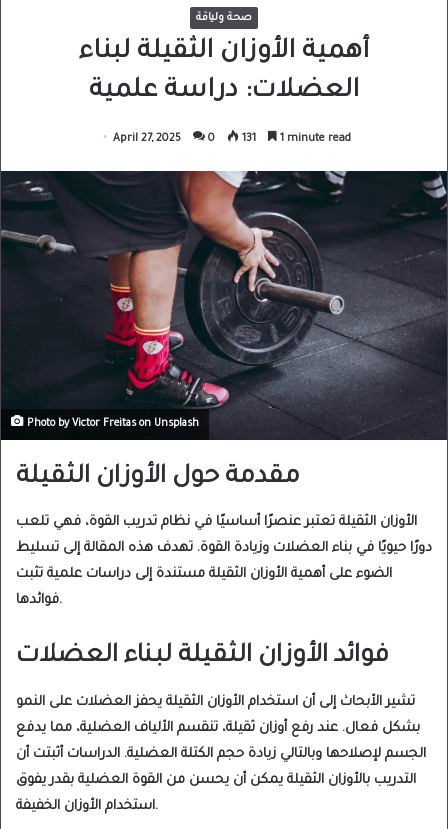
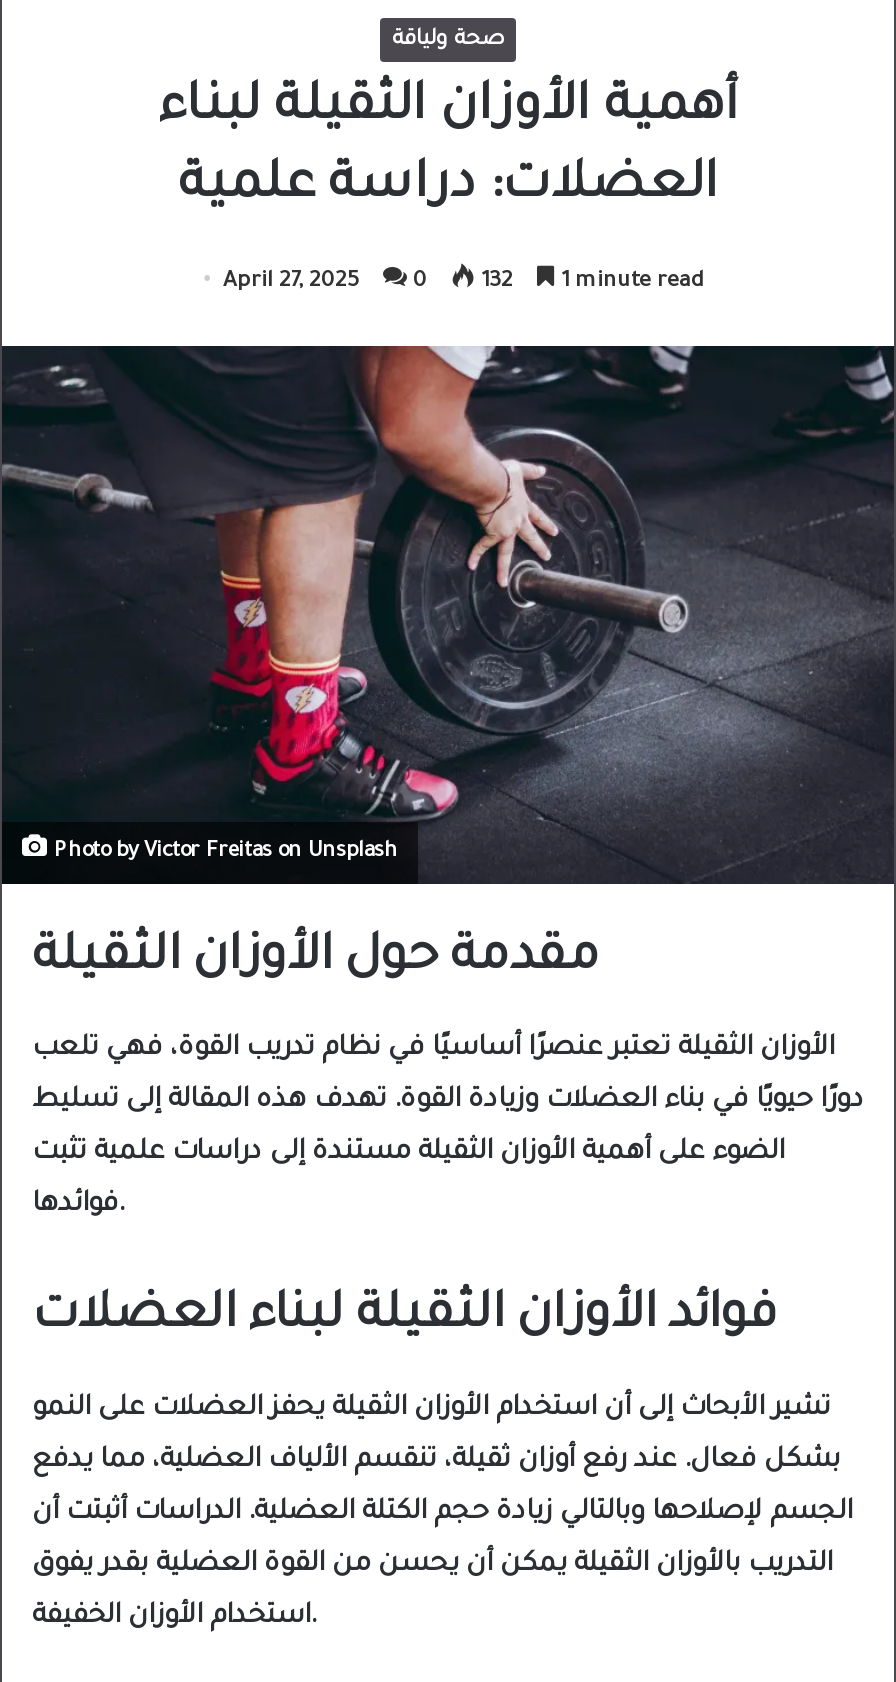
- 0 131 1 minute read
+ 0 132 1 minute read
